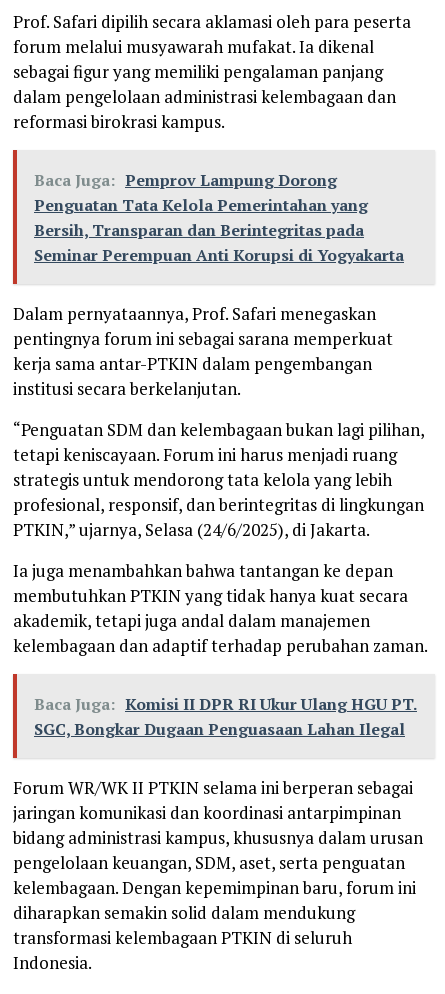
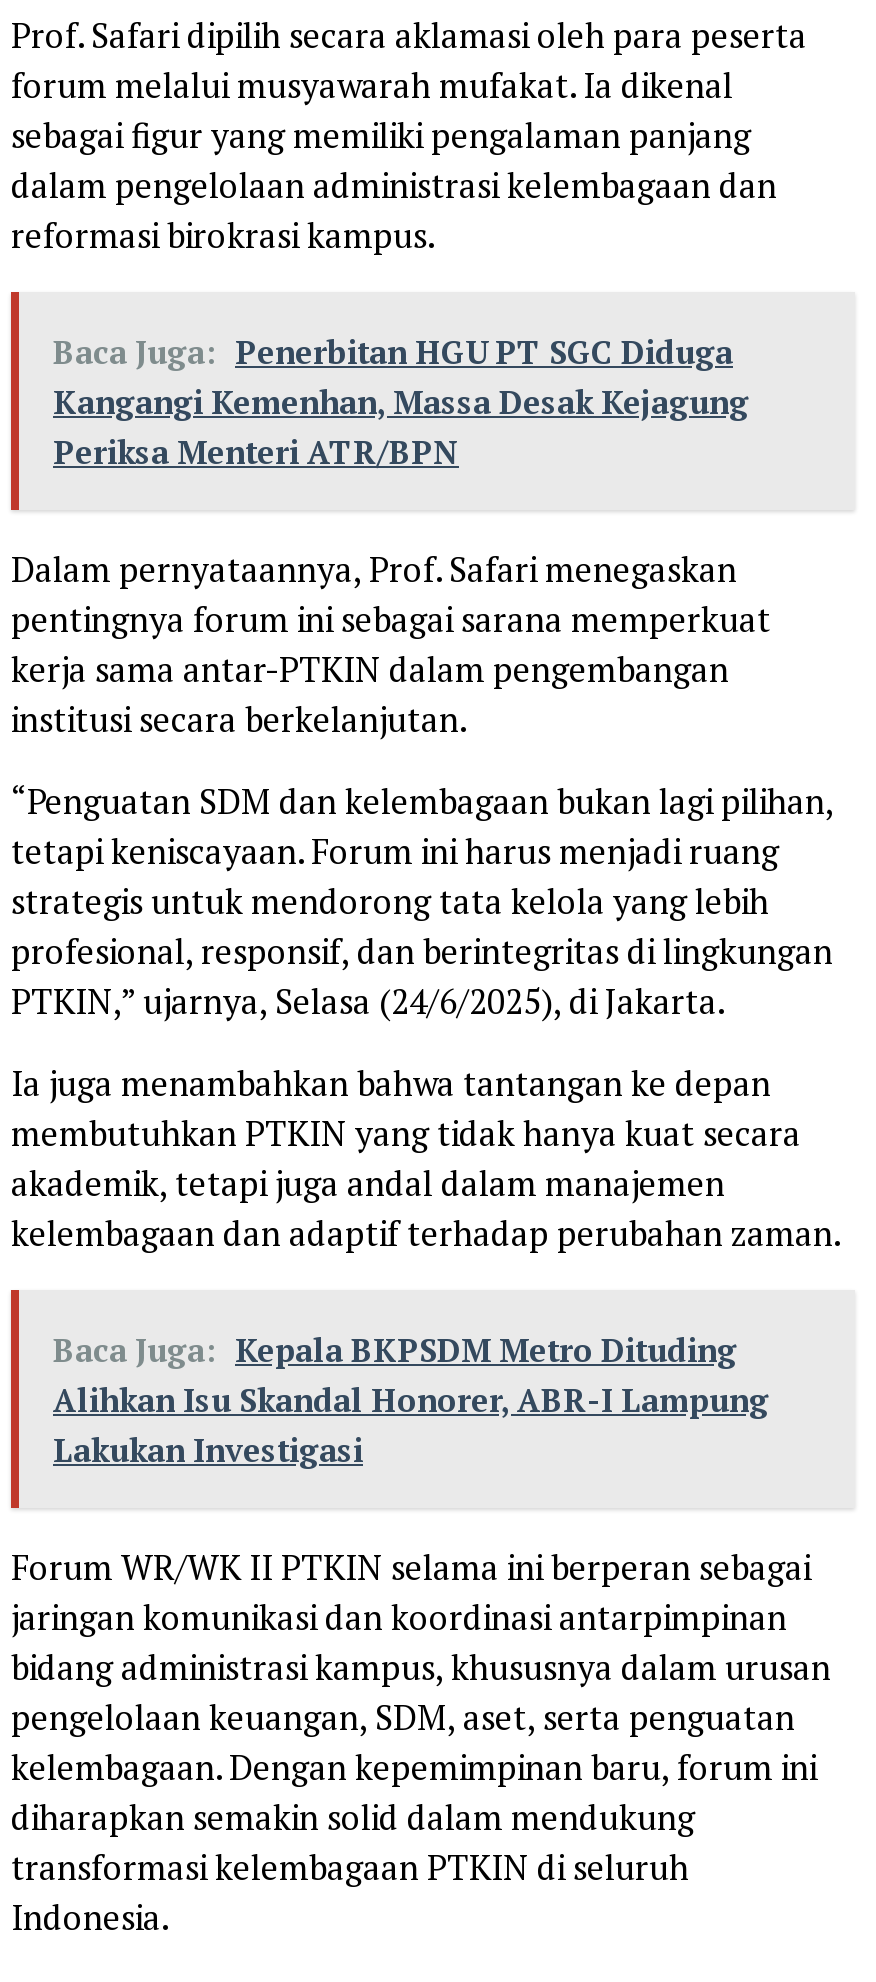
- Baca Juga: Pemprov Lampung Dorong
- Penguatan Tata Kelola Pemerintahan yang
- Bersih, Transparan dan Berintegritas pada
- Seminar Perempuan Anti Korupsi di Yogyakarta
+ Baca Juga: Penerbitan HGU PT SGC Diduga
+ Kangangi Kemenhan, Massa Desak Kejagung
+ Periksa Menteri ATR/BPN

moved up: Dalam pernyataannya, Prof. Safari menegaskan | pentingnya forum ini sebagai sarana memperkuat | kerja sama antar-PTKIN dalam pengembangan | ... | akademik, tetapi juga andal dalam manajemen | kelembagaan dan adaptif terhadap perubahan zaman.

- Baca Juga: Komisi II DPR RI Ukur Ulang HGU PT.
- SGC, Bongkar Dugaan Penguasaan Lahan Ilegal
+ Baca Juga: Kepala BKPSDM Metro Dituding
+ Alihkan Isu Skandal Honorer, ABR-I Lampung
+ Lakukan Investigasi
